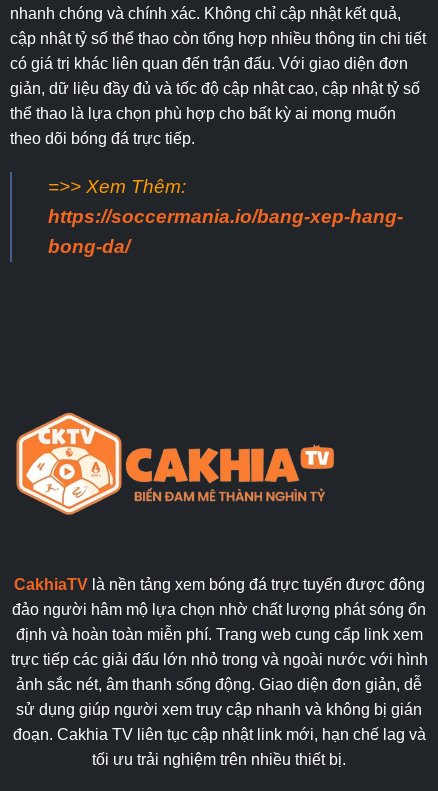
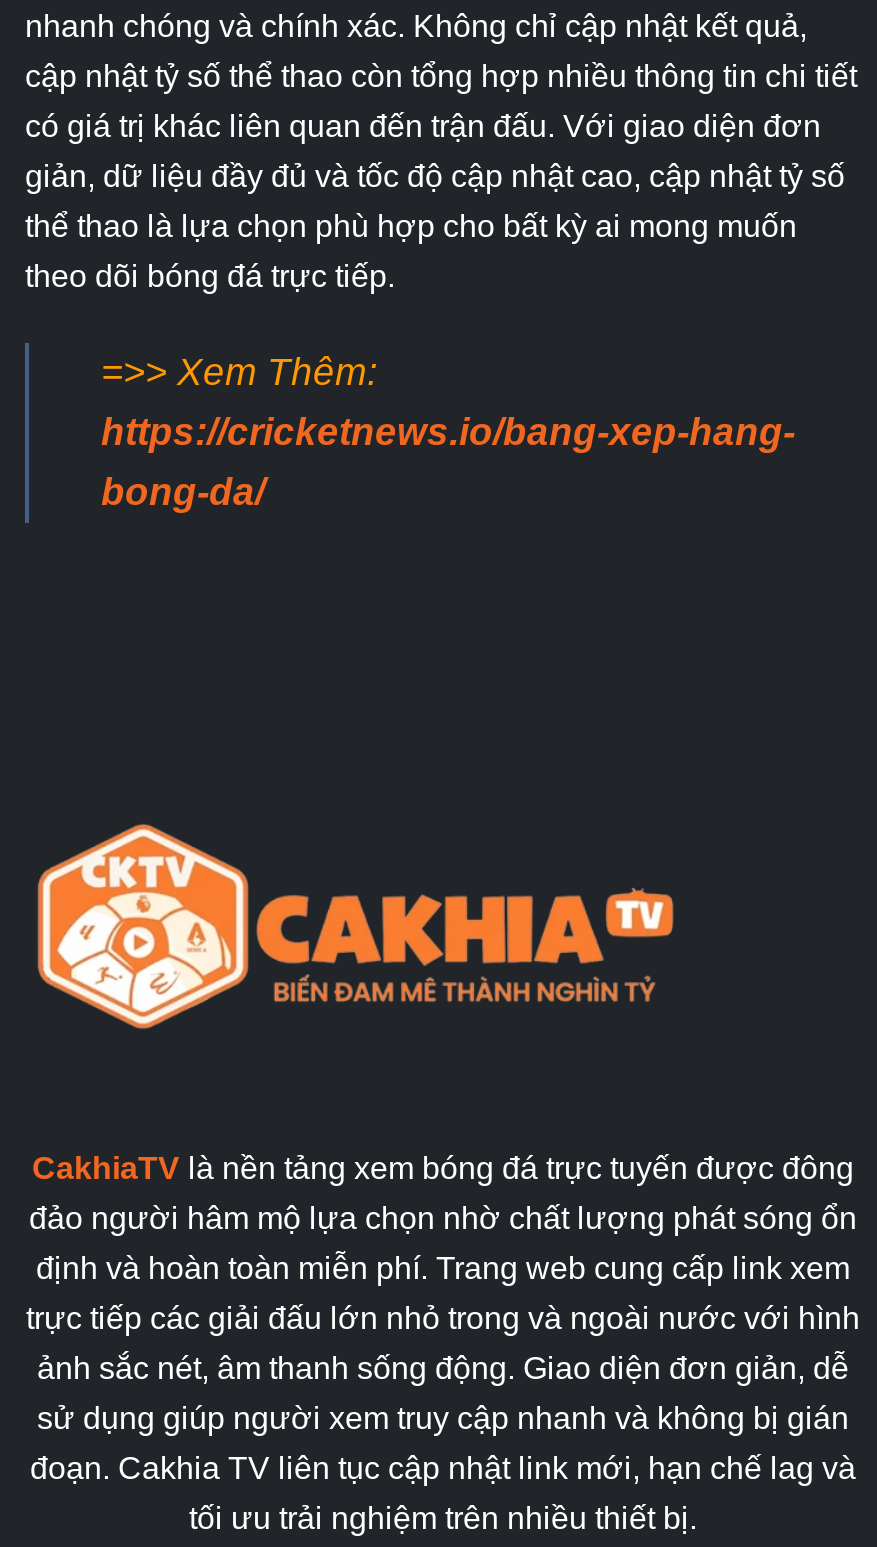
- https://soccermania.io/bang-xep-hang-
+ https://cricketnews.io/bang-xep-hang-
